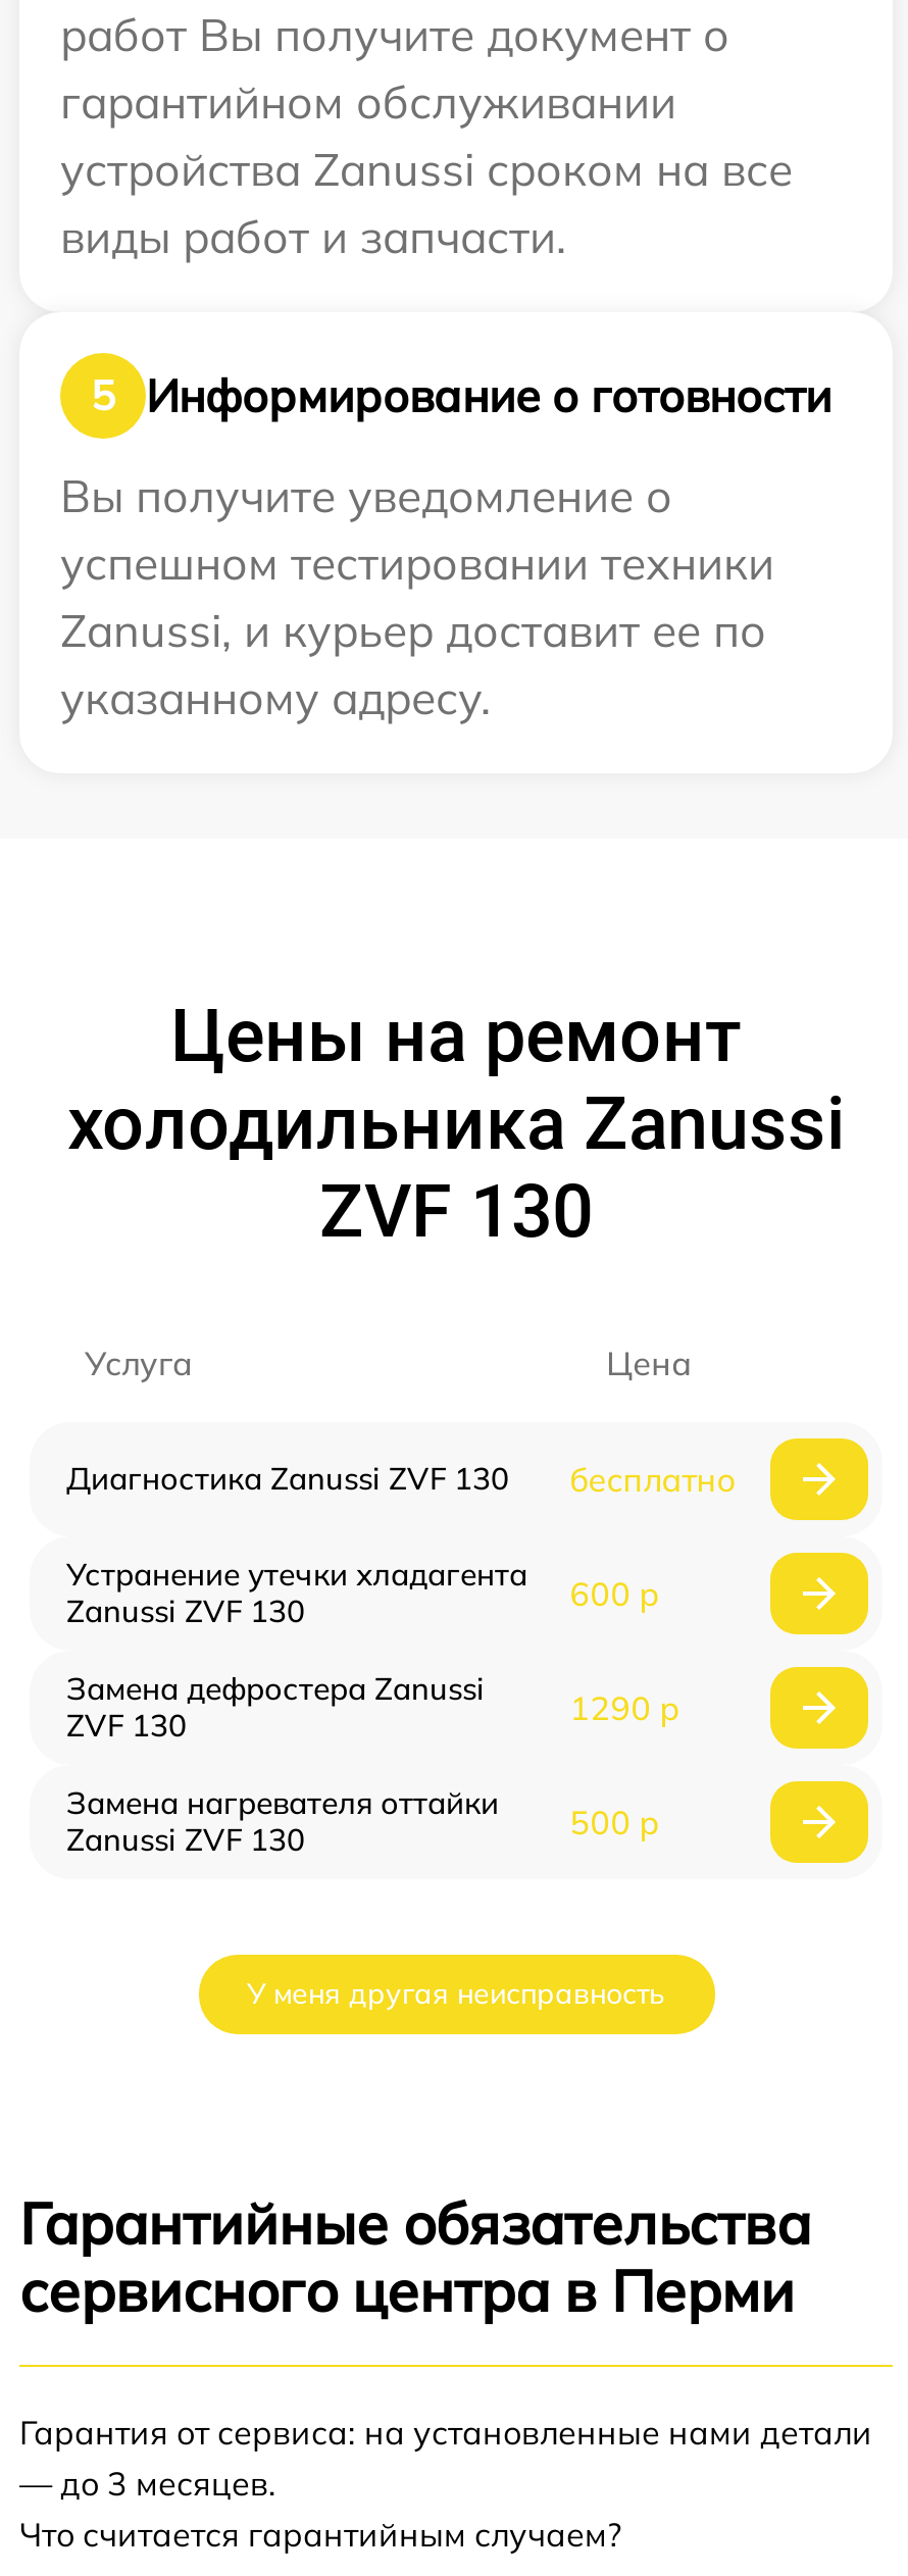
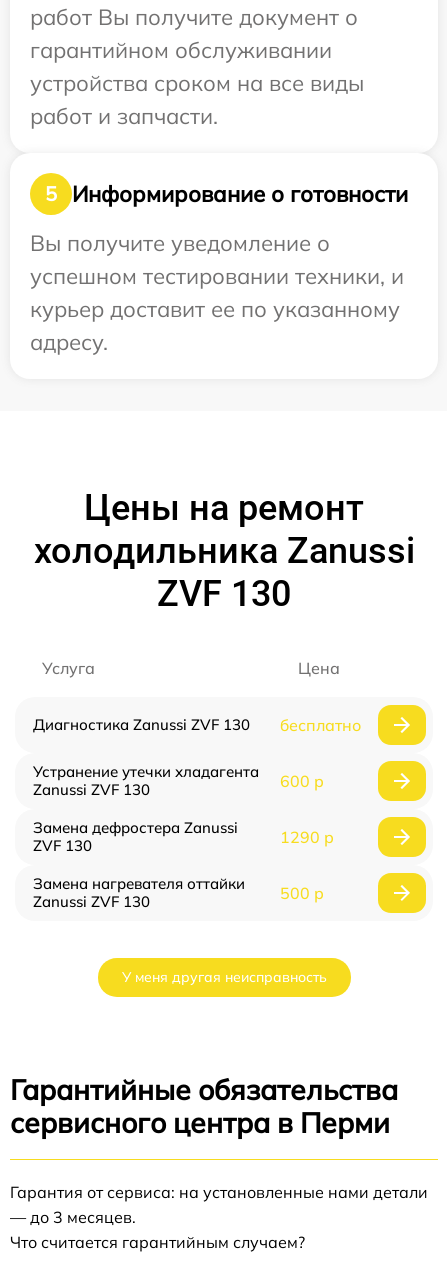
- устройства Zanussi сроком на все
- виды работ и запчасти.
+ устройства сроком на все виды
+ работ и запчасти.

- успешном тестировании техники
- Zanussi, и курьер доставит ее по
- указанному адресу.
+ успешном тестировании техники, и
+ курьер доставит ее по указанному
+ адресу.
